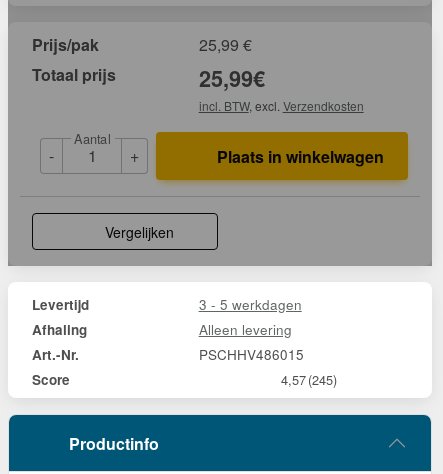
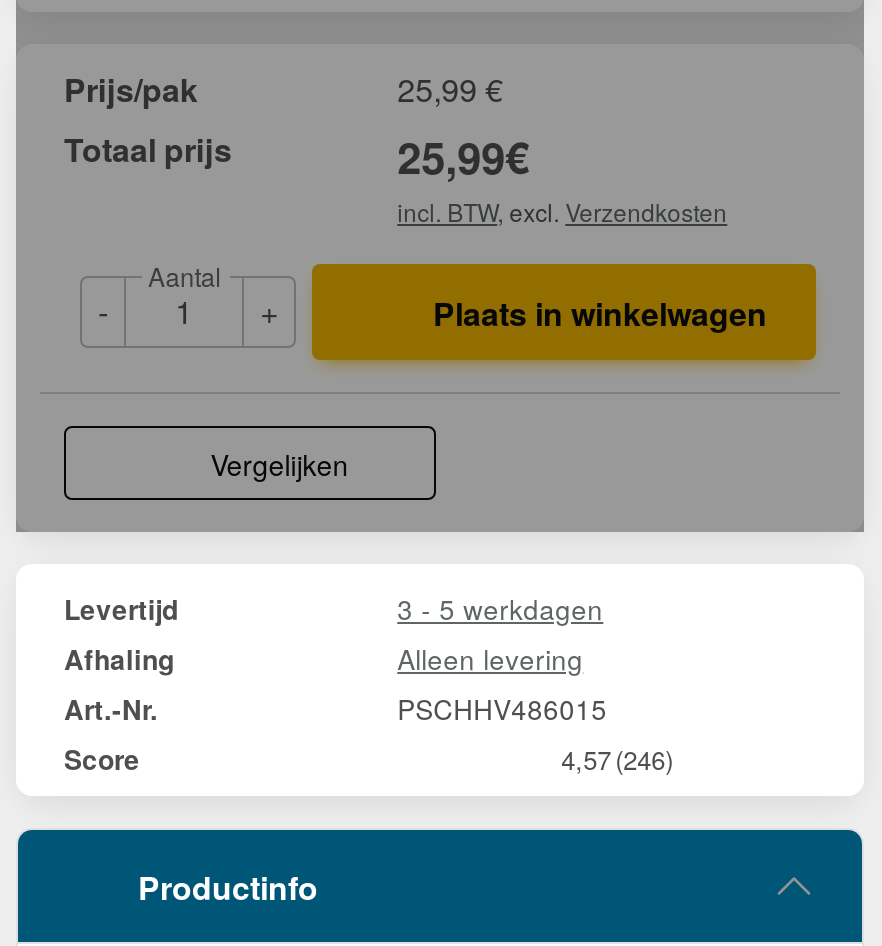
- 4,57 (245)
+ 4,57 (246)
